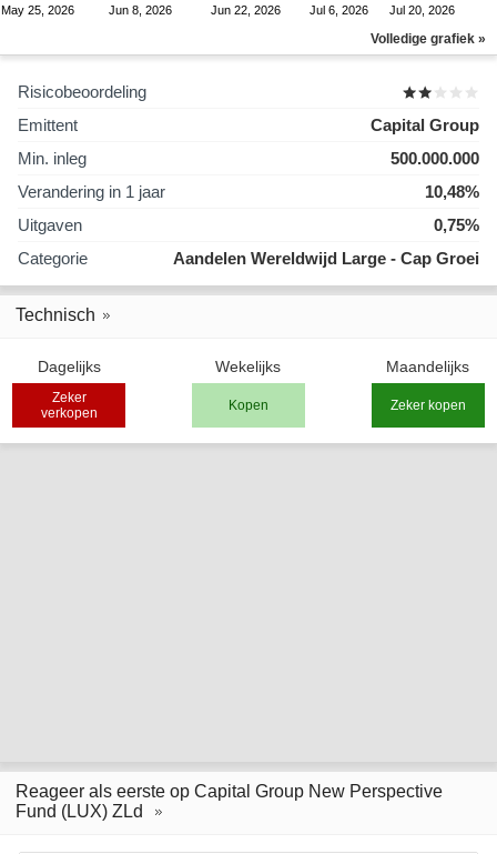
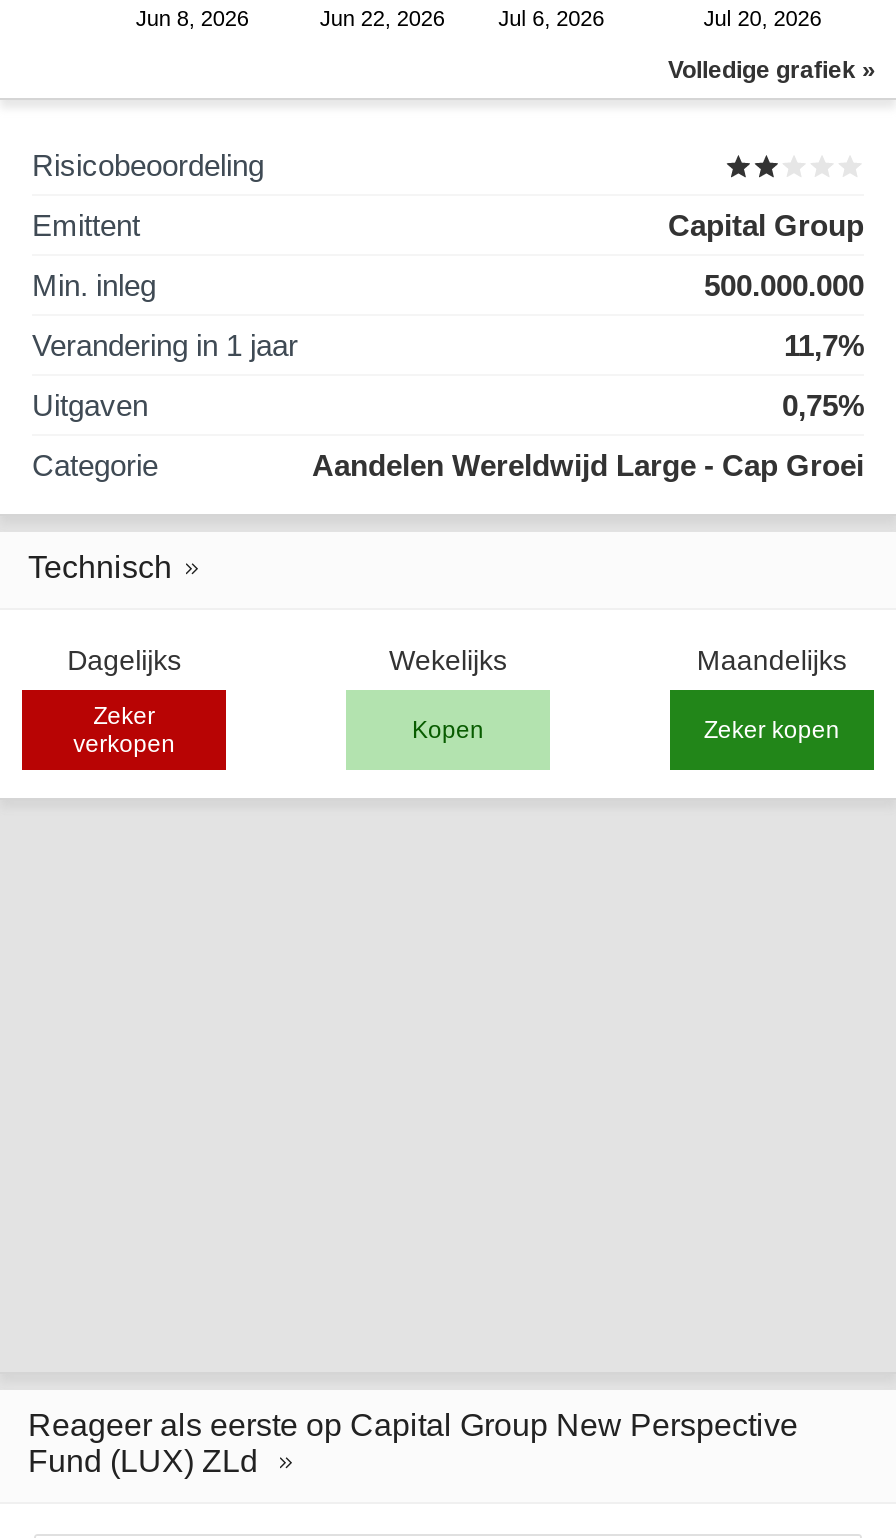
- May 25, 2026

- 10,48%
+ 11,7%
